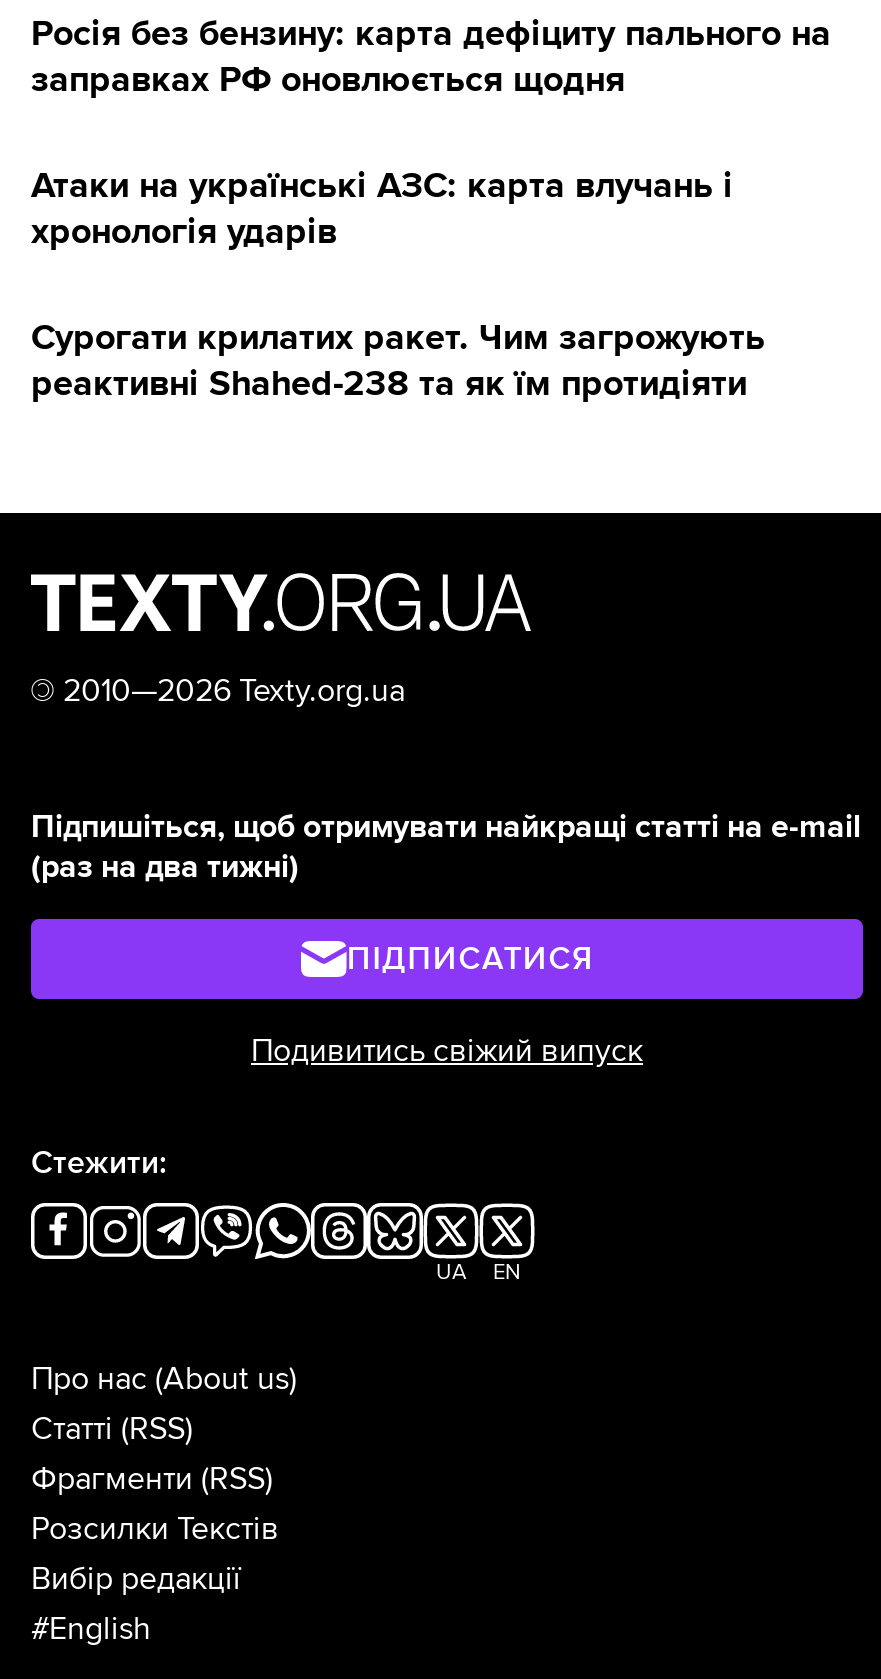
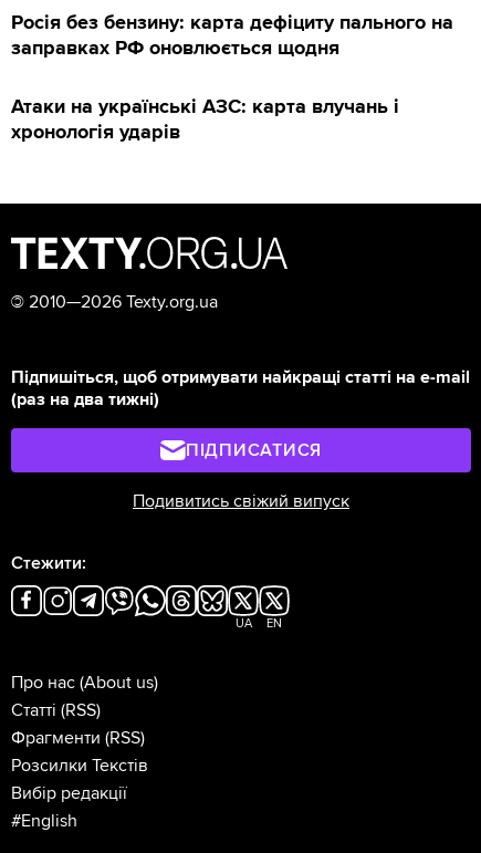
- Сурогати крилатих ракет. Чим загрожують
- реактивні Shahed-238 та як їм протидіяти
